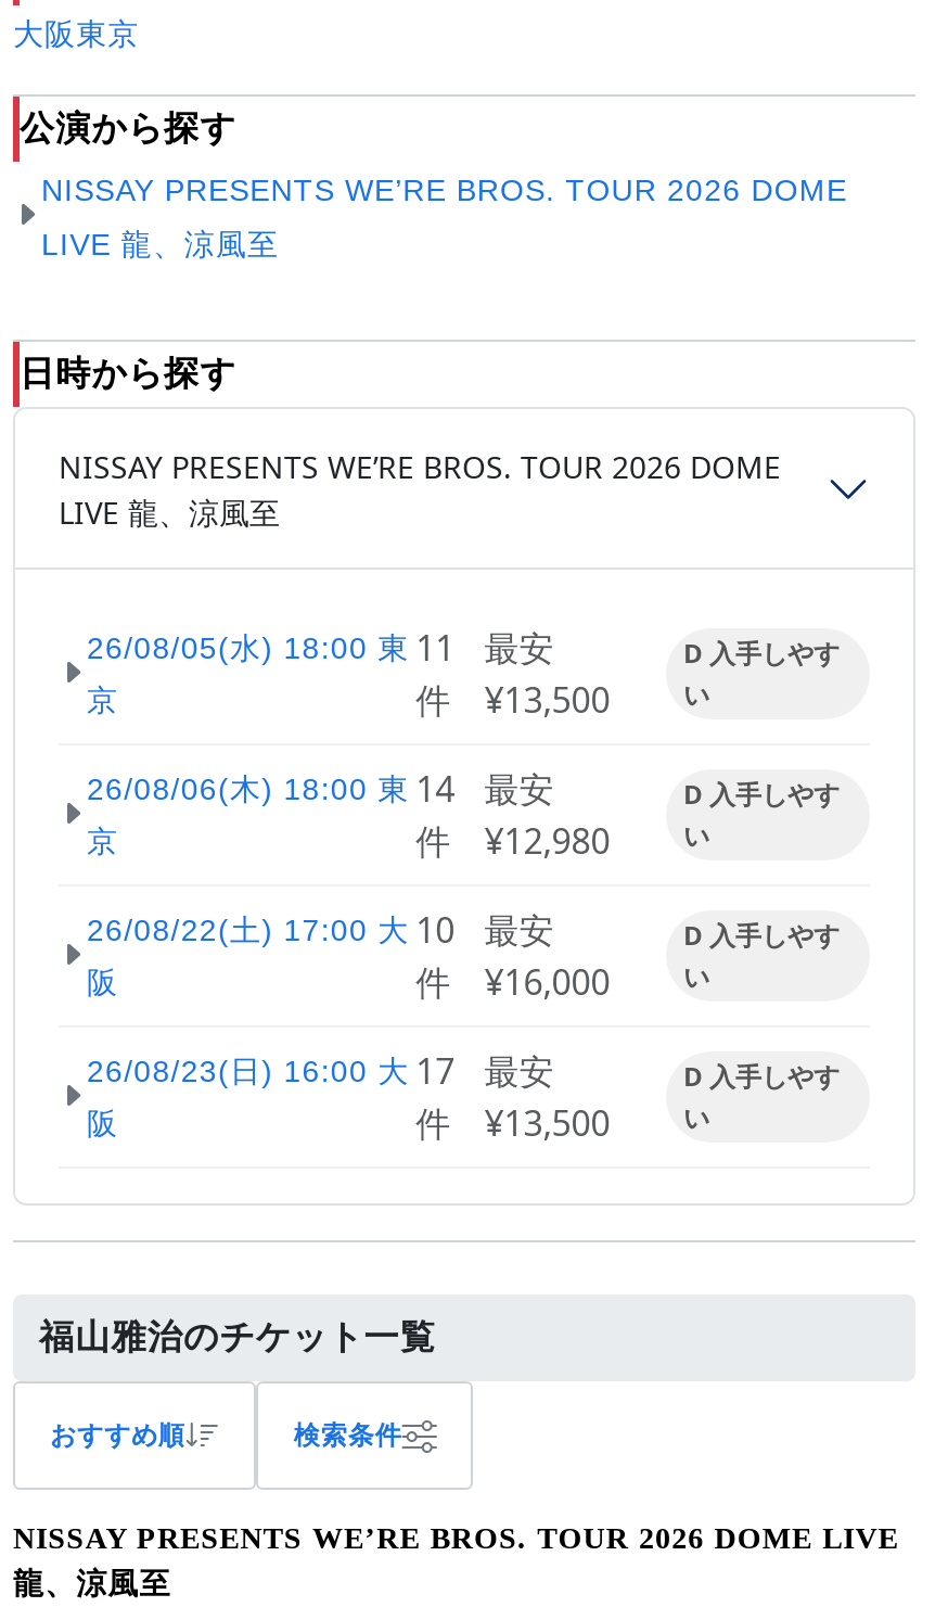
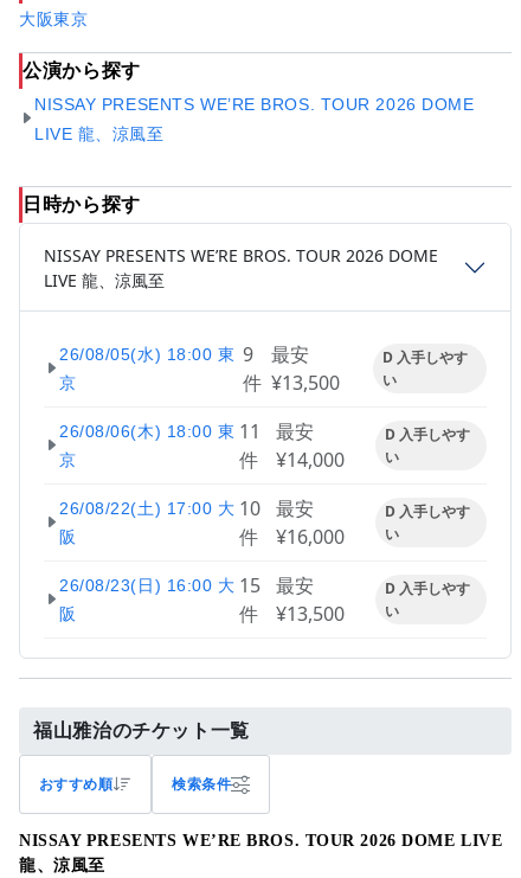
- 26/08/05(水) 18:00 東 11 最安
+ 26/08/05(水) 18:00 東 9 最安

- 26/08/06(木) 18:00 東 14 最安
+ 26/08/06(木) 18:00 東 11 最安

- 件 ¥12,980 い
+ 件 ¥14,000 い

- 26/08/23(日) 16:00 大 17 最安
+ 26/08/23(日) 16:00 大 15 最安
